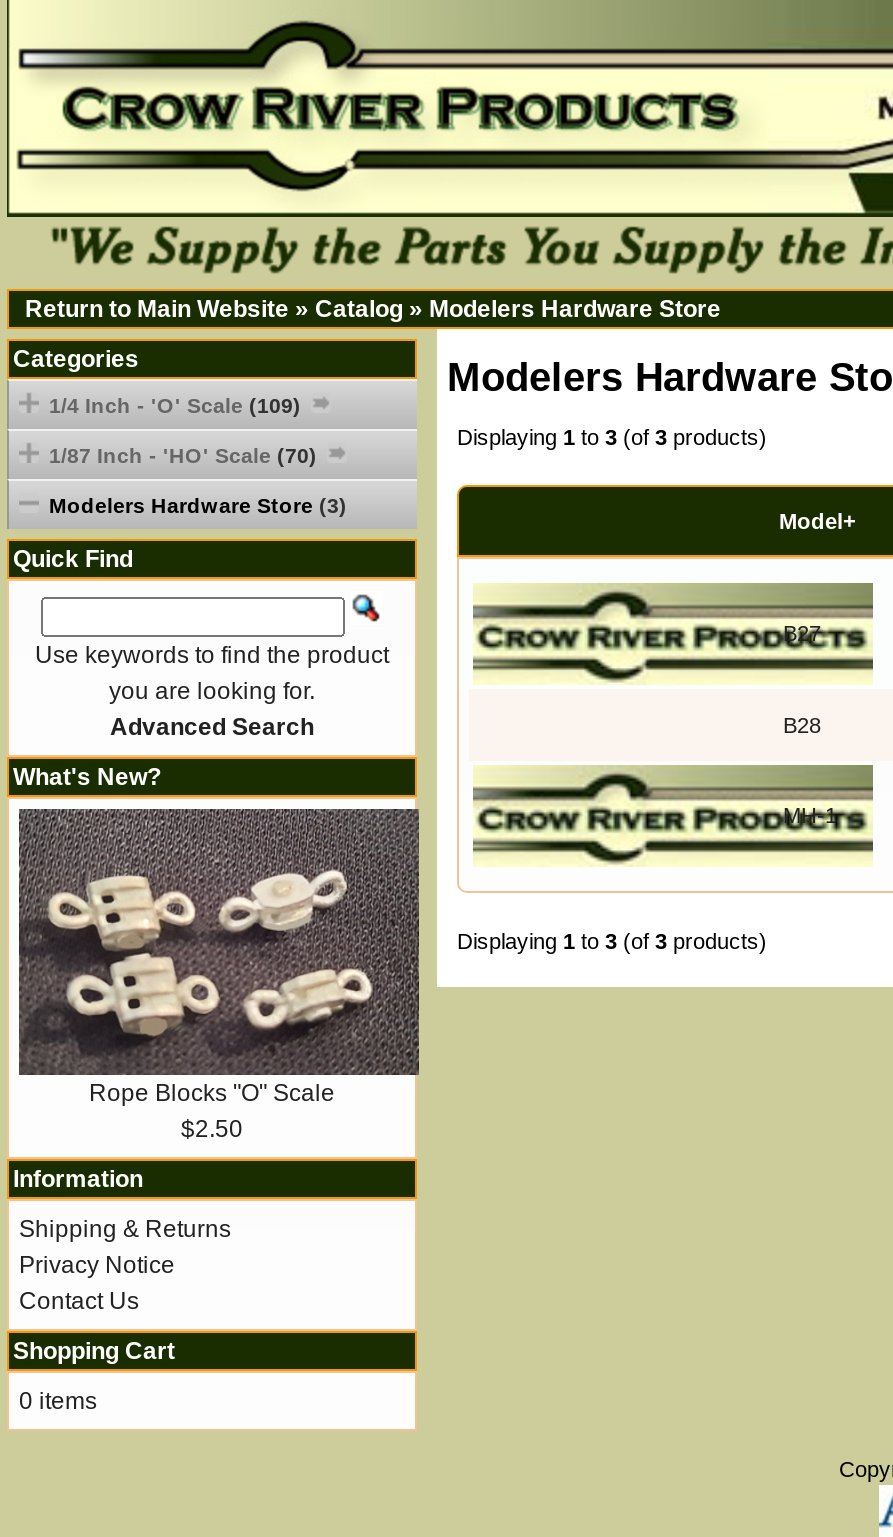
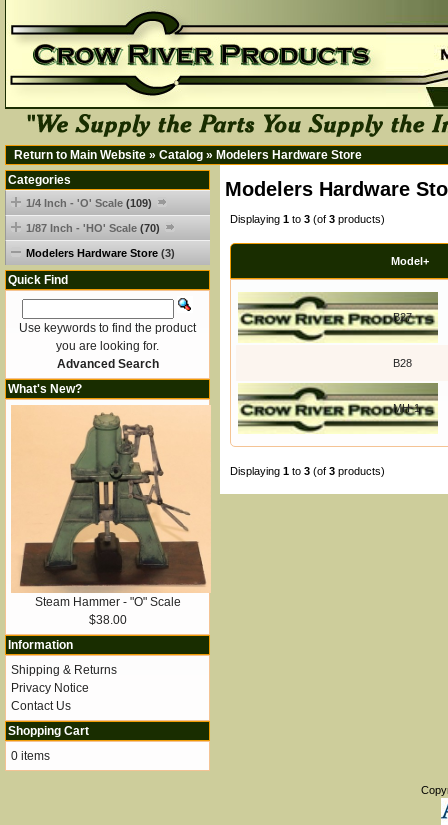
- [image]
- Rope Blocks "O" Scale
- $2.50
+ [image]
+ Steam Hammer - "O" Scale
+ $38.00
